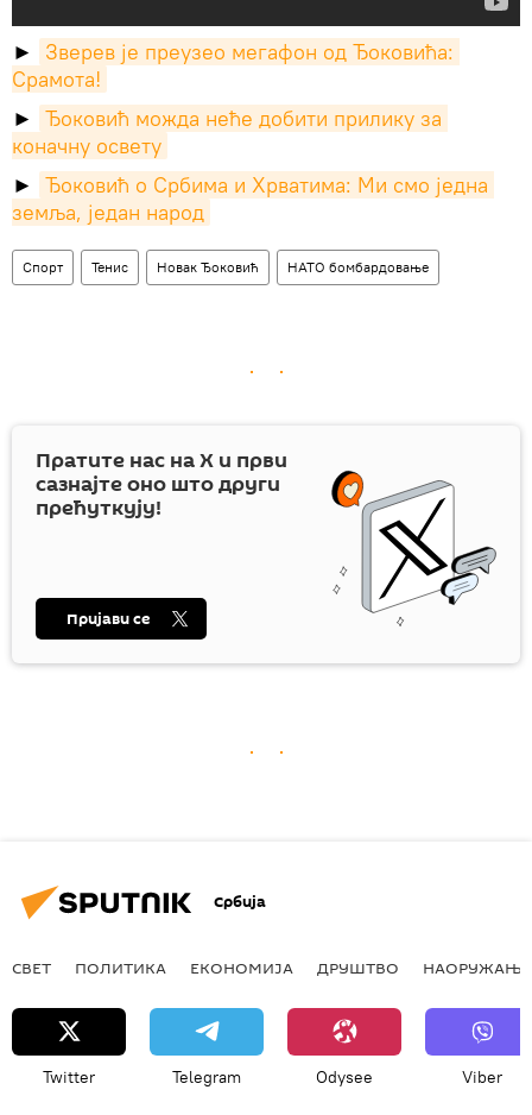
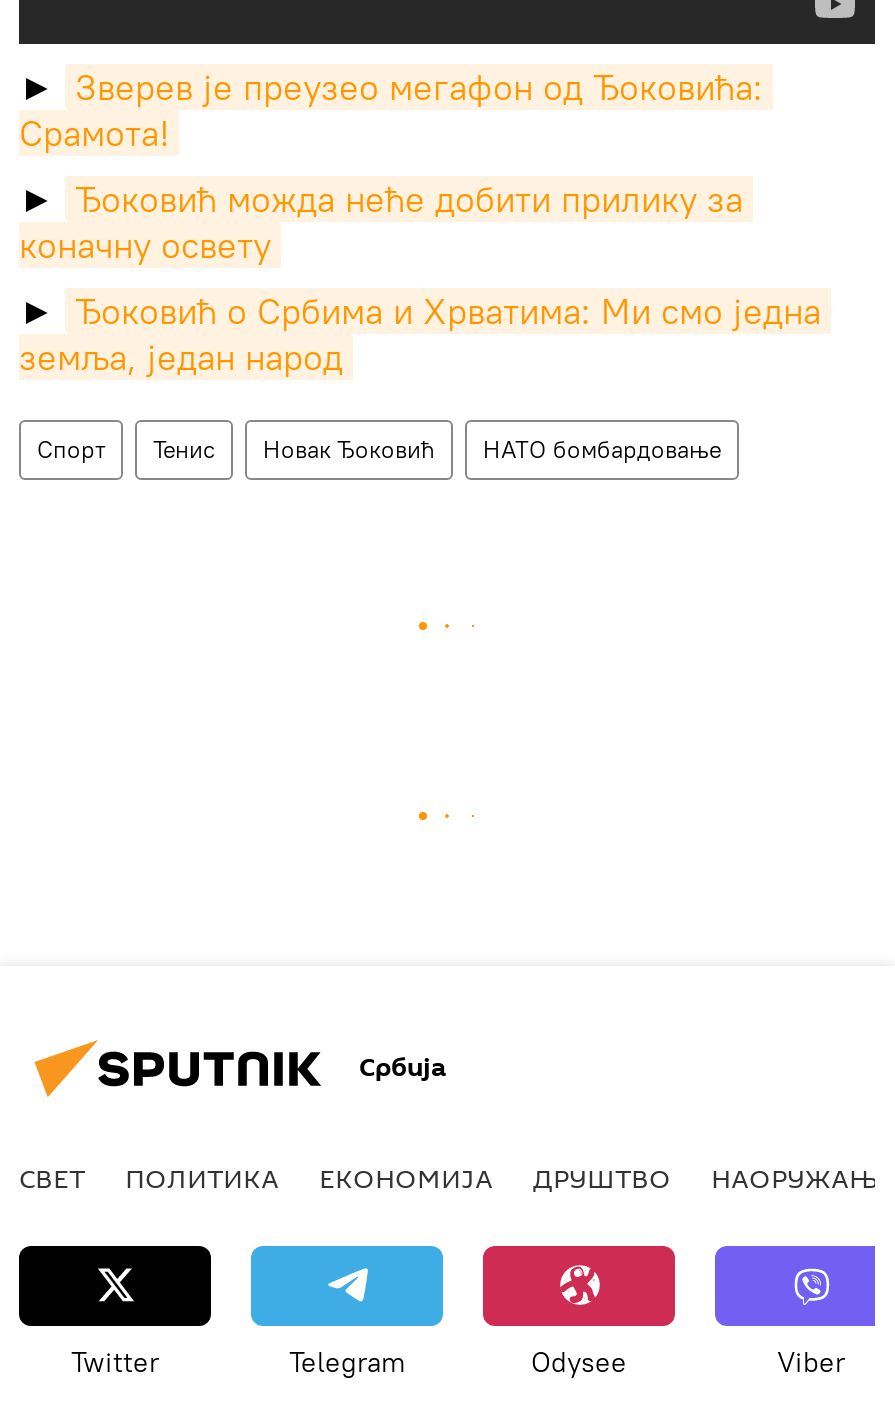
- [image]
- Пратите нас наX и први
- сазнајте оно што други
- прећуткују!

- Пријави се
